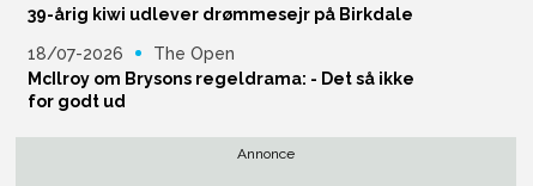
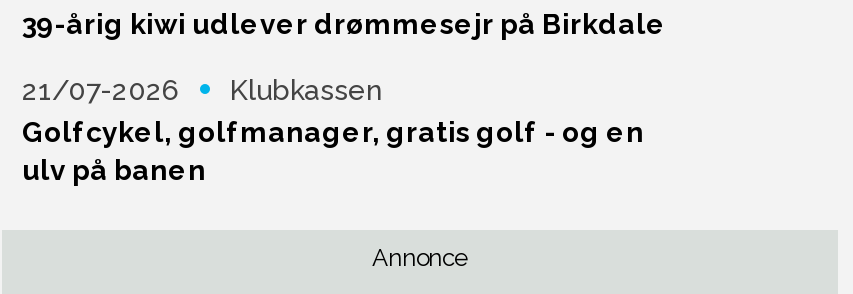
- 18/07-2026
- The Open
- McIlroy om Brysons regeldrama: - Det så ikke
- for godt ud
+ 21/07-2026
+ Klubkassen
+ Golfcykel, golfmanager, gratis golf - og en
+ ulv på banen
